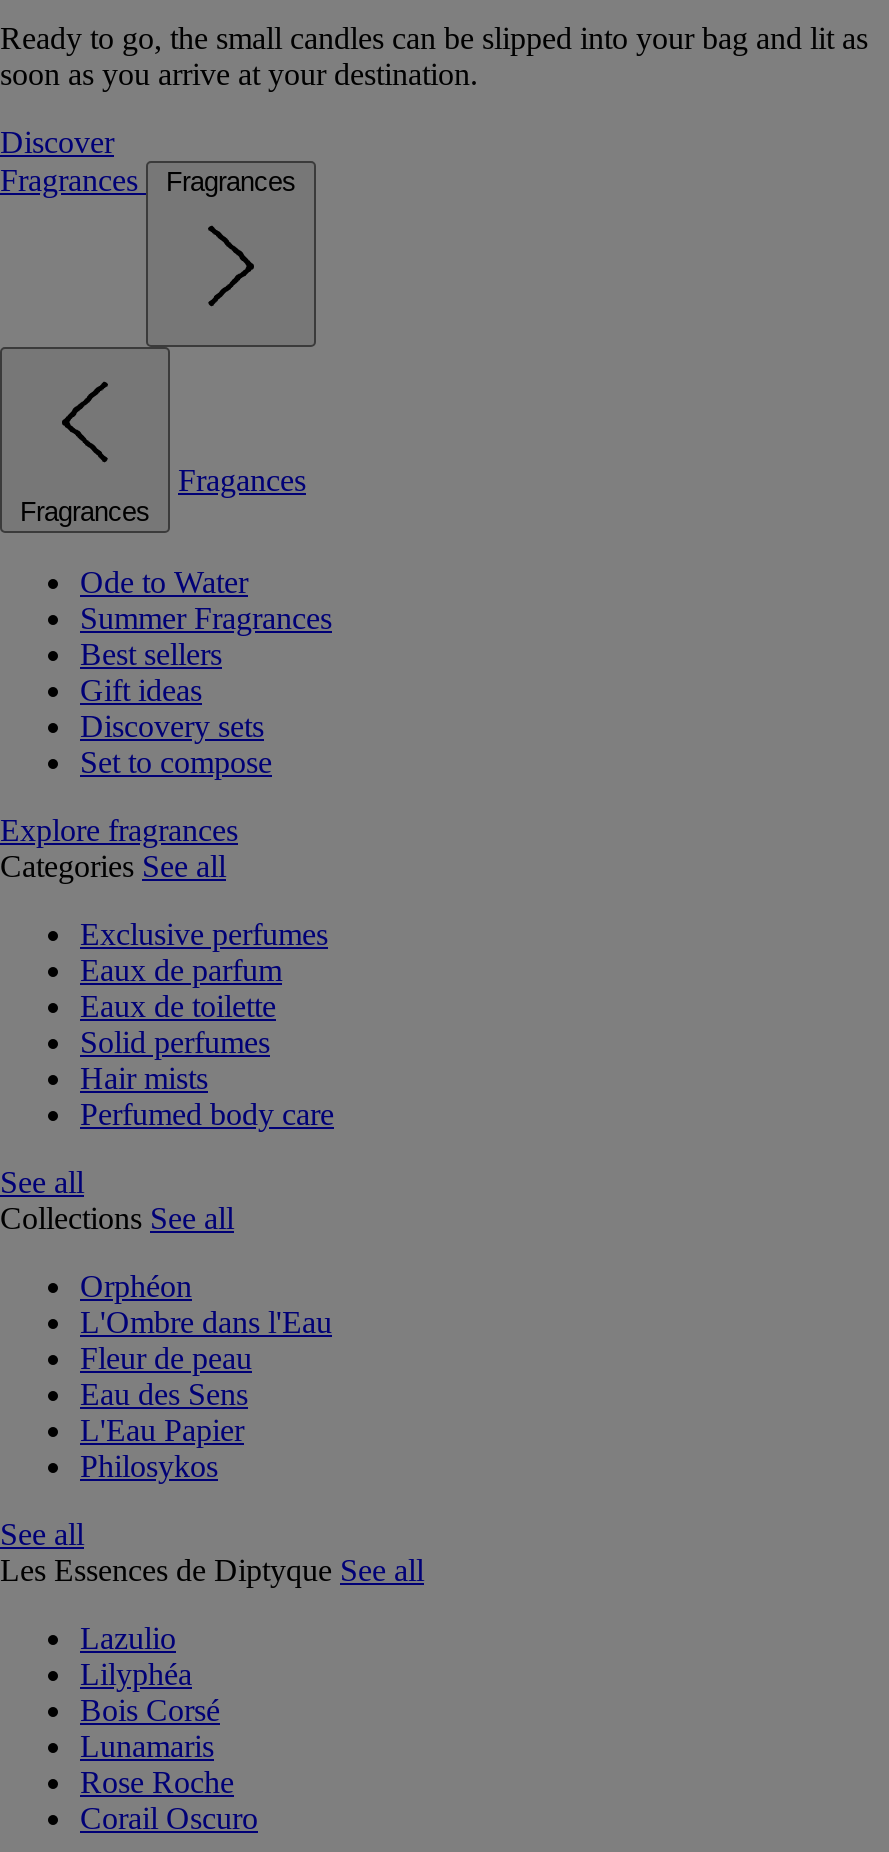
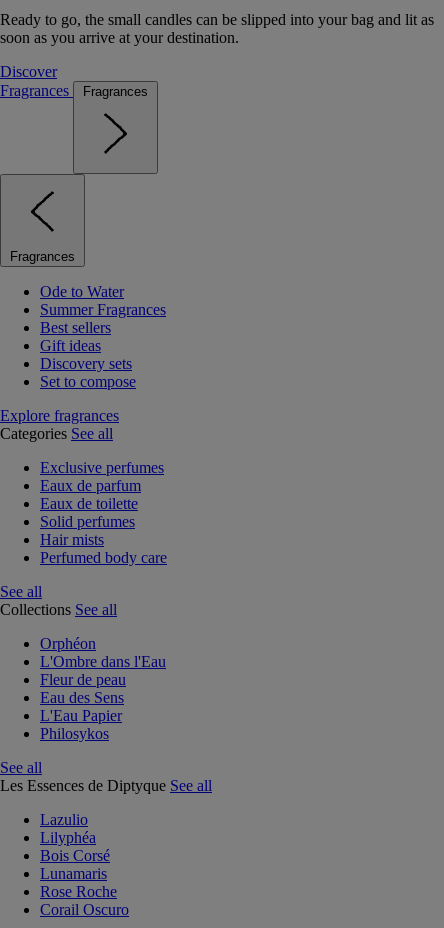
- Fragances
